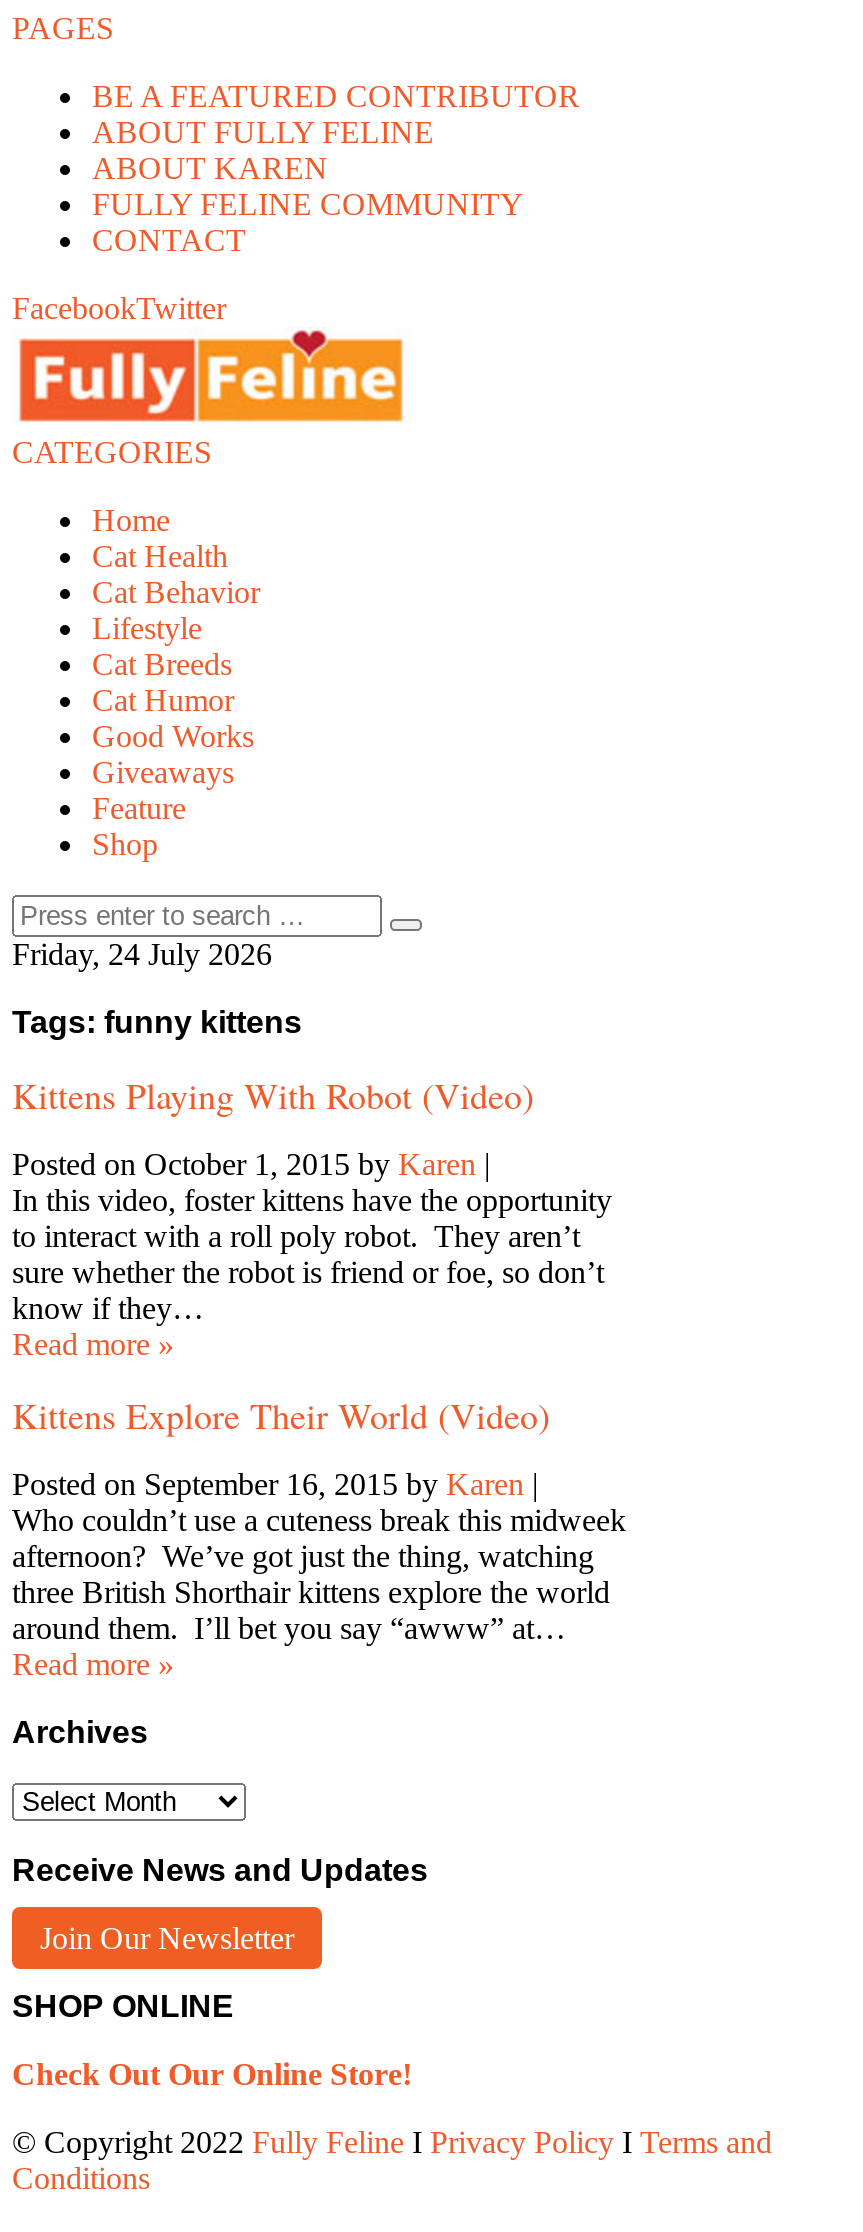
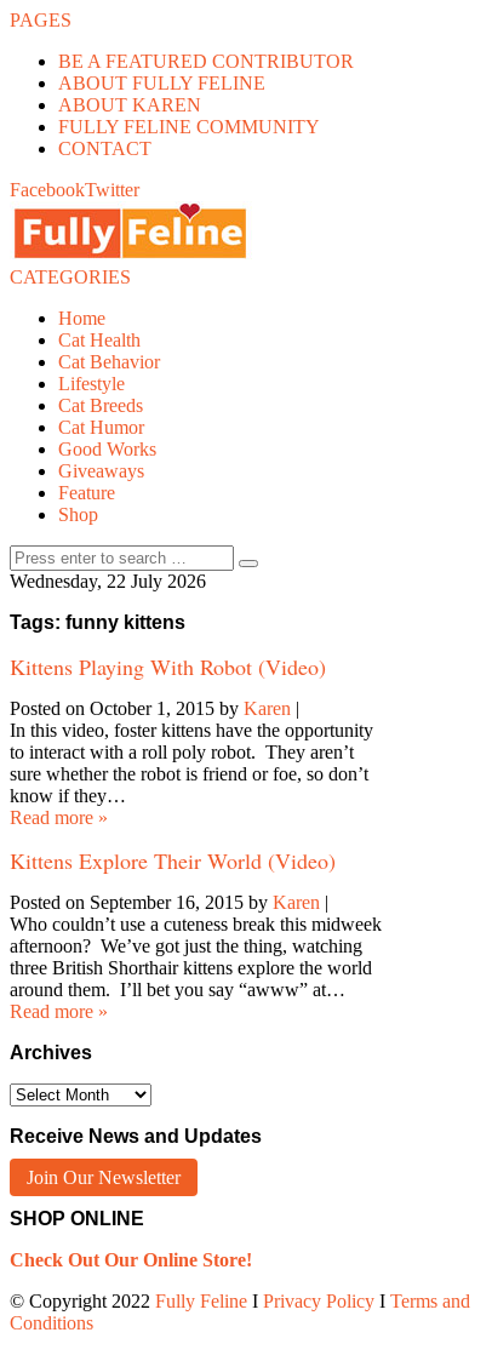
- Friday, 24 July 2026
+ Wednesday, 22 July 2026
